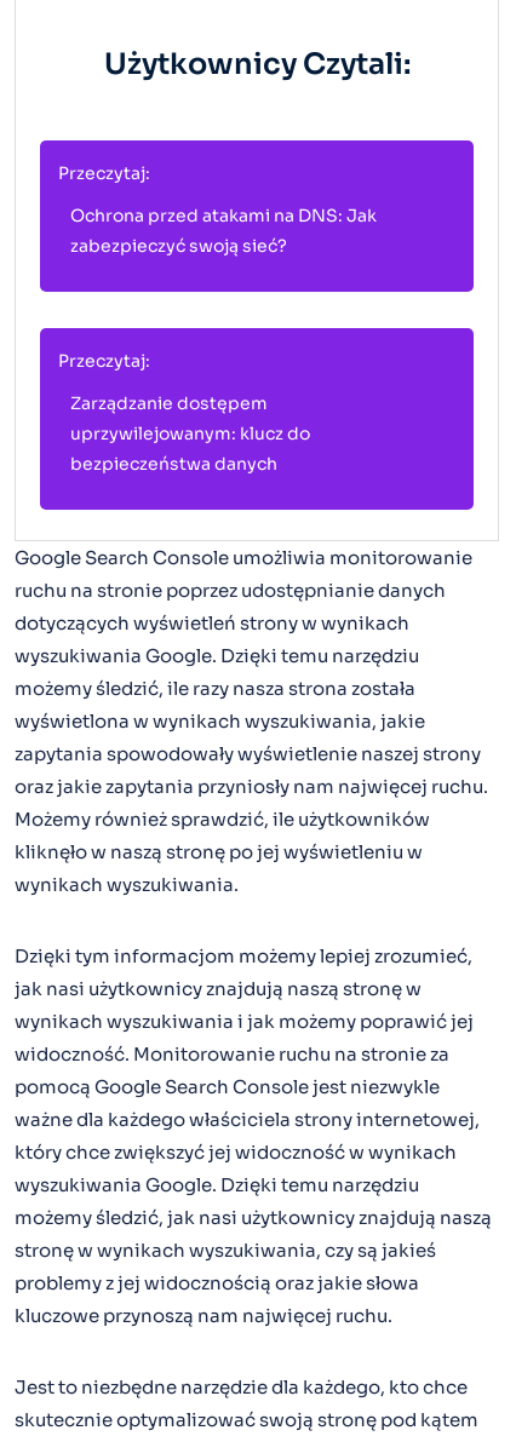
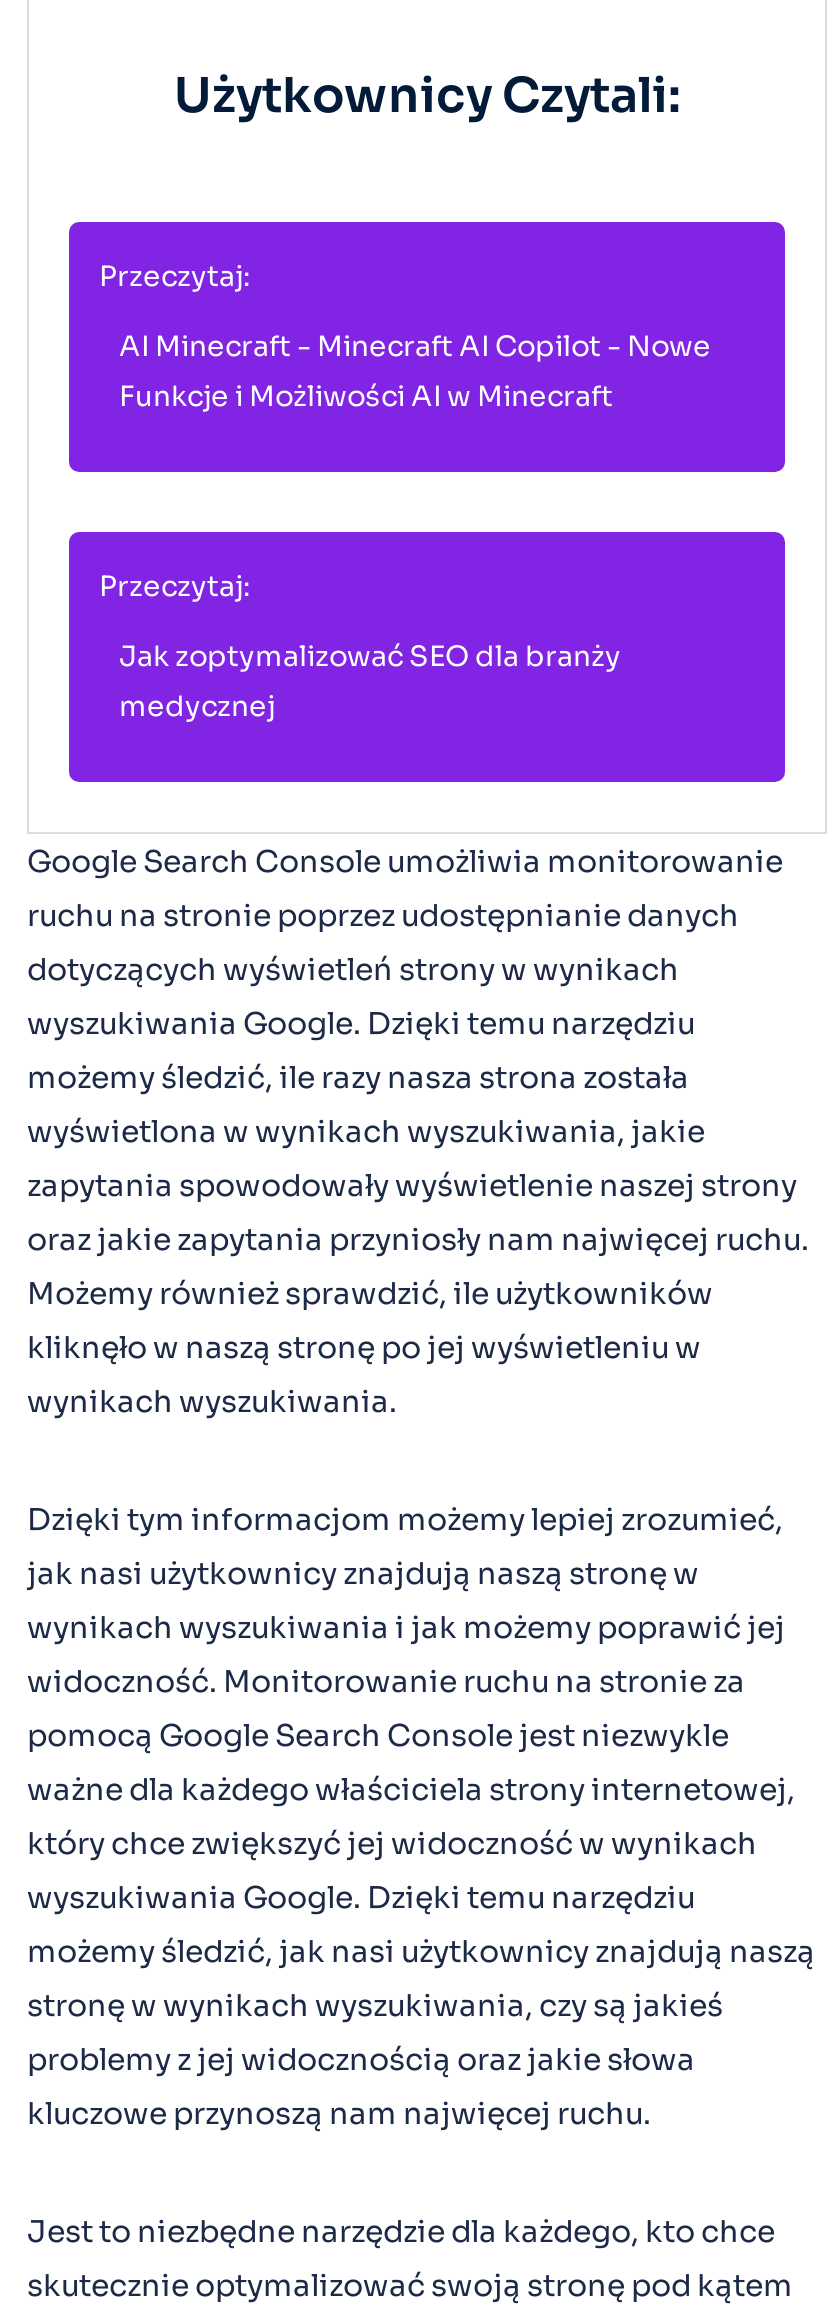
- Ochrona przed atakami na DNS: Jak
- zabezpieczyć swoją sieć?
+ AI Minecraft - Minecraft AI Copilot - Nowe
+ Funkcje i Możliwości AI w Minecraft

- Zarządzanie dostępem
- uprzywilejowanym: klucz do
- bezpieczeństwa danych
+ Jak zoptymalizować SEO dla branży
+ medycznej
